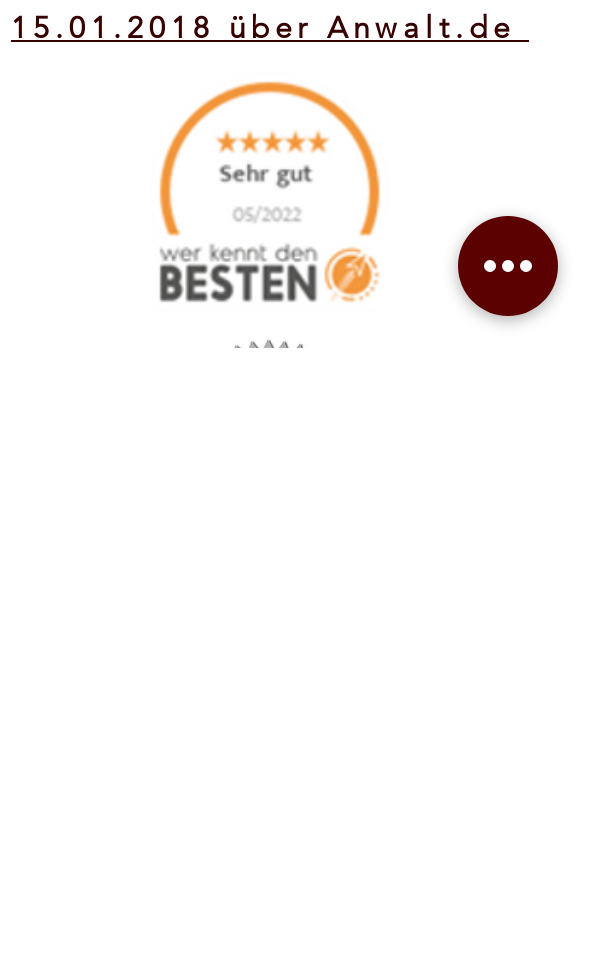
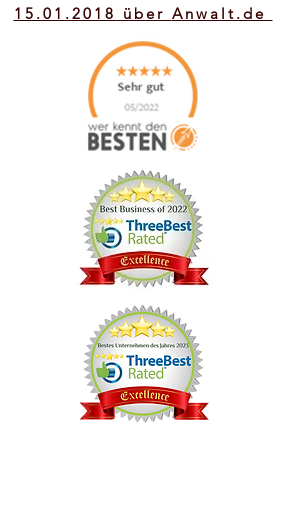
+ [image]

+ [image]

- [image]
